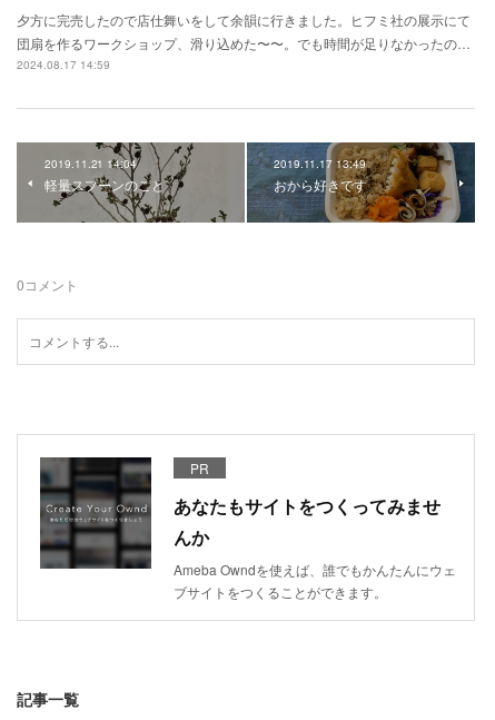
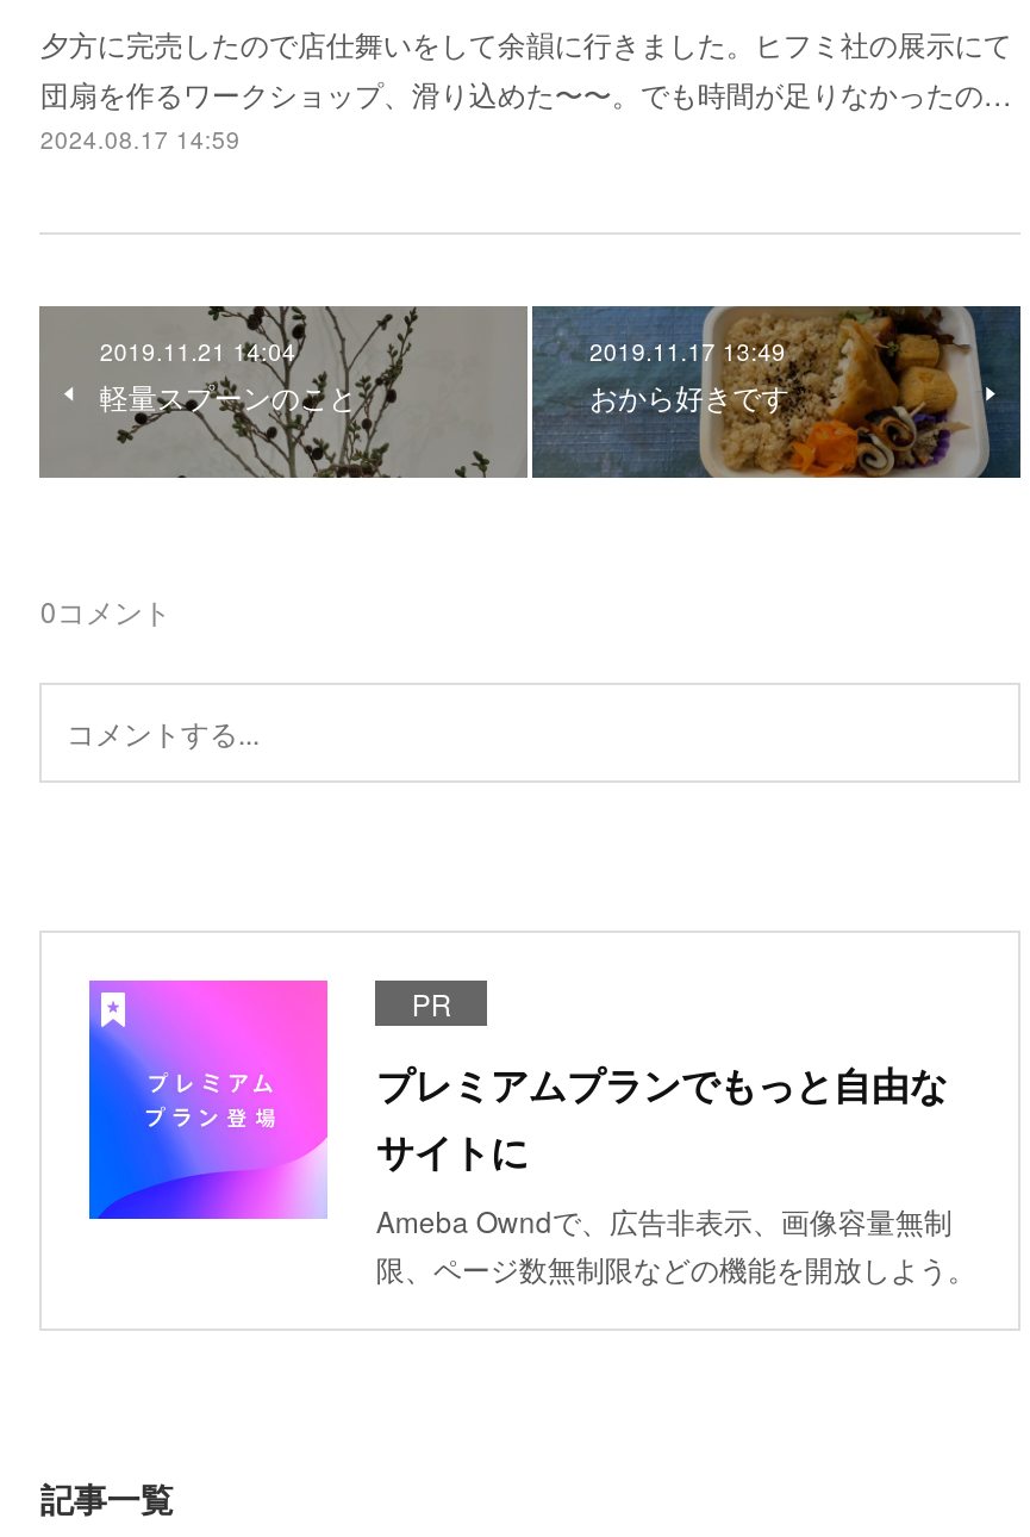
- [image]
- あなたもサイトをつくってみませ
- んか
- Ameba Owndを使えば、誰でもかんたんにウェ
- ブサイトをつくることができます。
+ [image]
+ プレミアムプランでもっと自由な
+ サイトに
+ Ameba Owndで、広告非表示、画像容量無制
+ 限、ページ数無制限などの機能を開放しよう。
